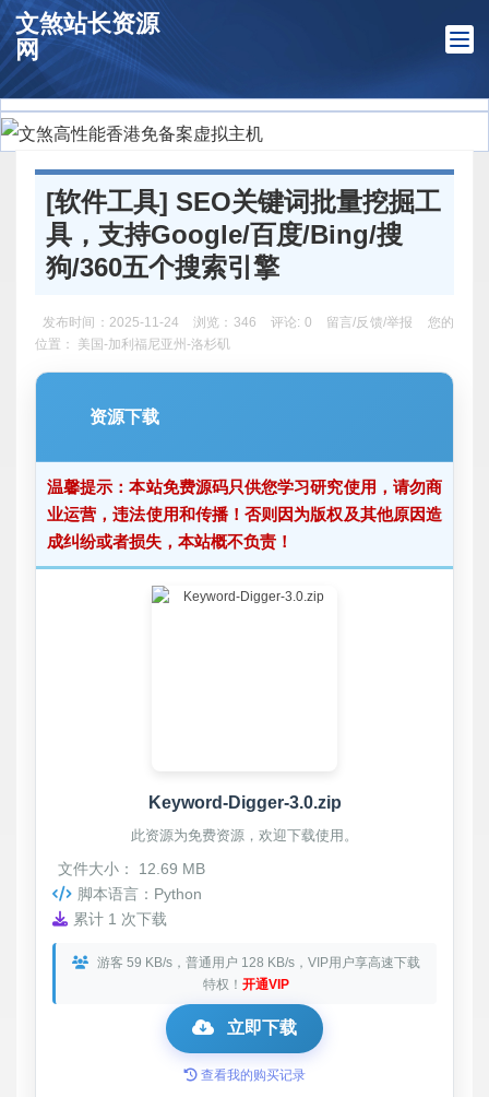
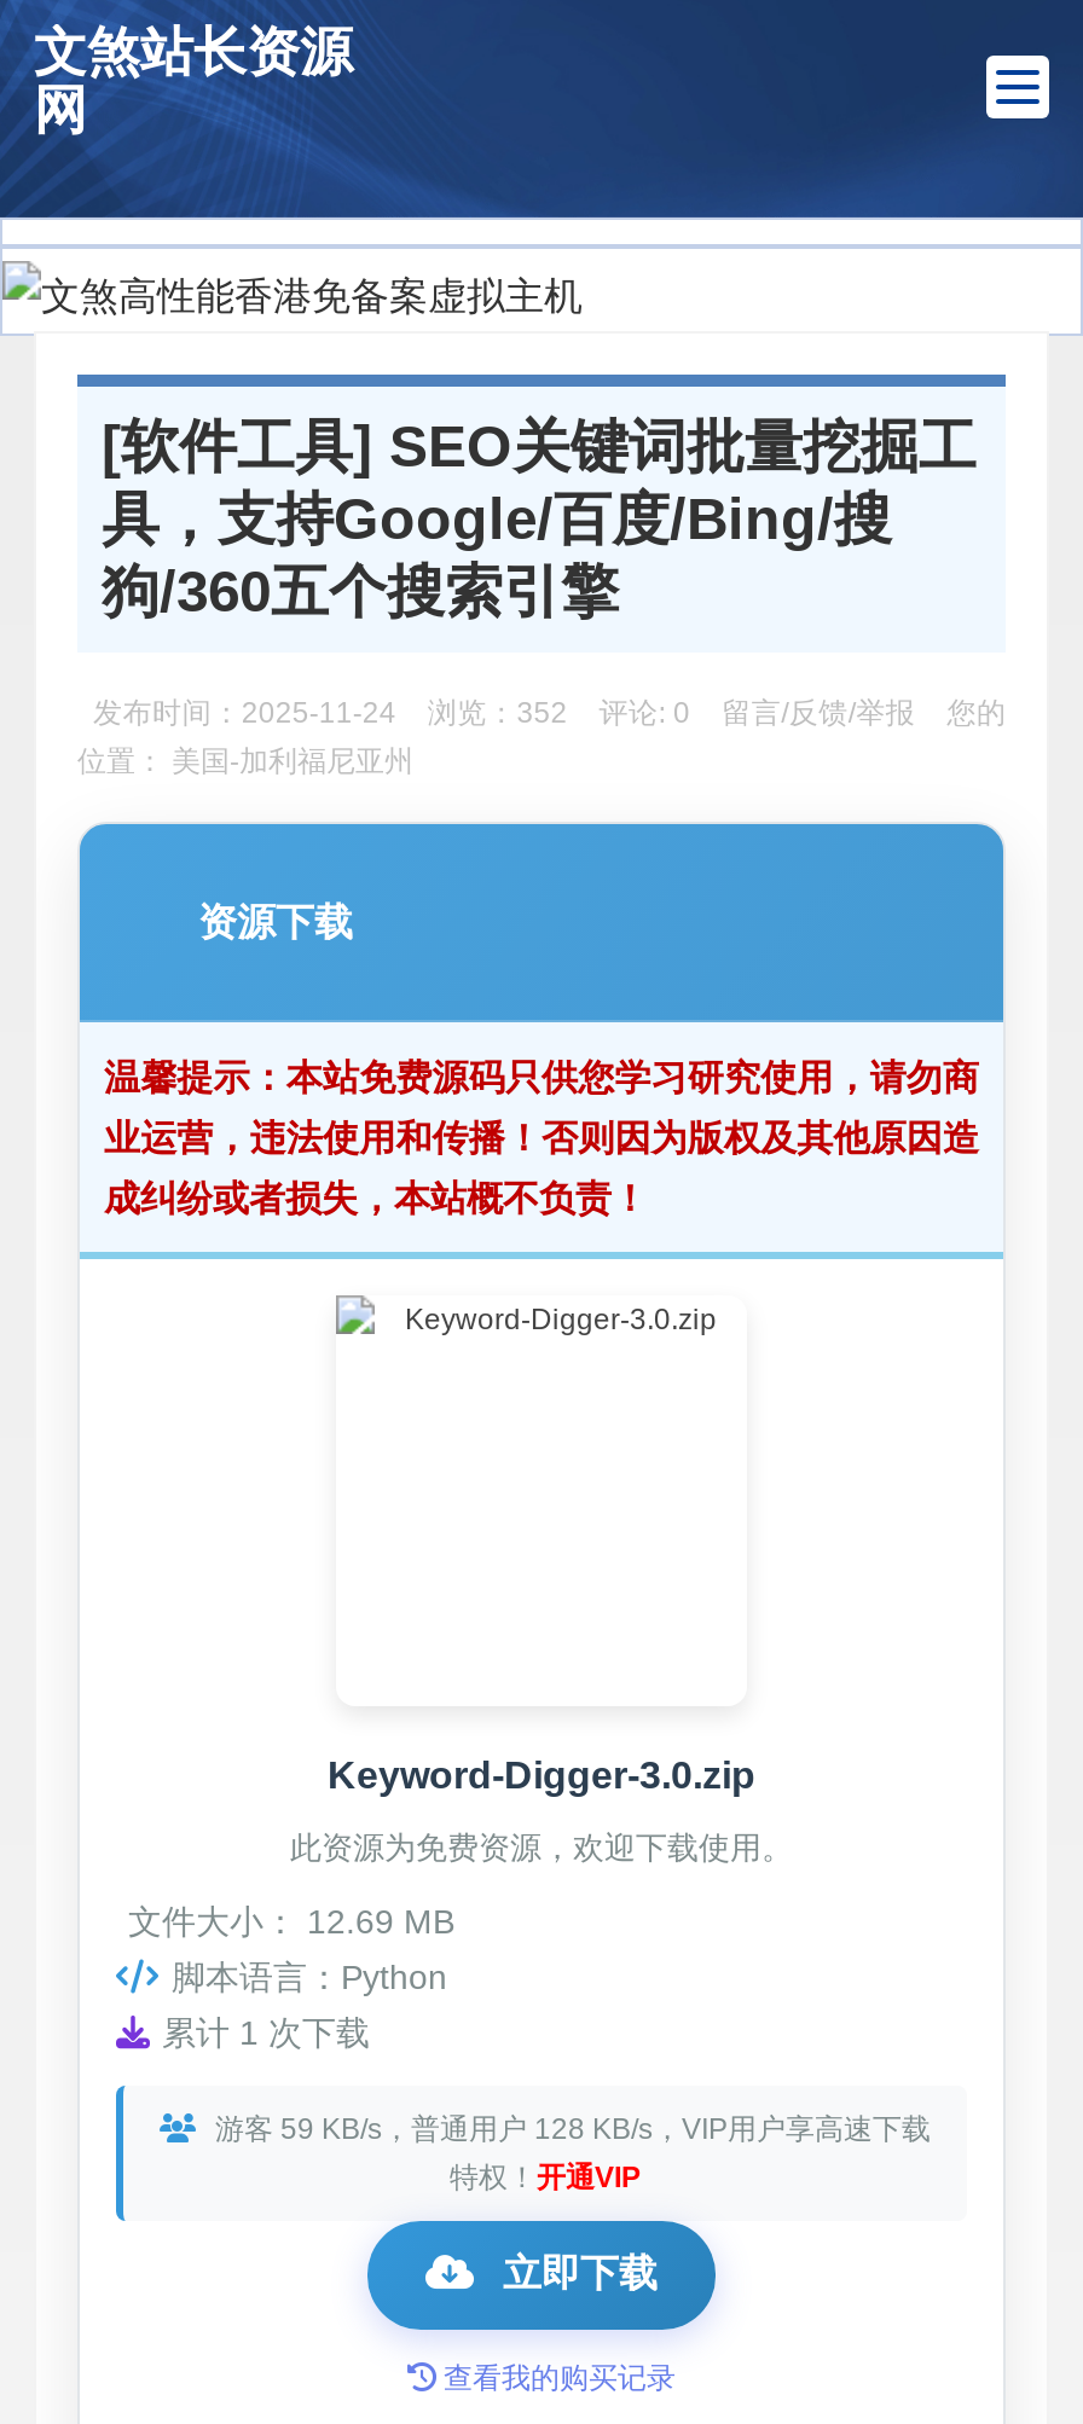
- 发布时间：2025-11-24 浏览：346 评论: 0留言/反馈/举报
+ 发布时间：2025-11-24 浏览：352 评论: 0留言/反馈/举报

- 位置： 美国-加利福尼亚州-洛杉矶
+ 位置： 美国-加利福尼亚州
